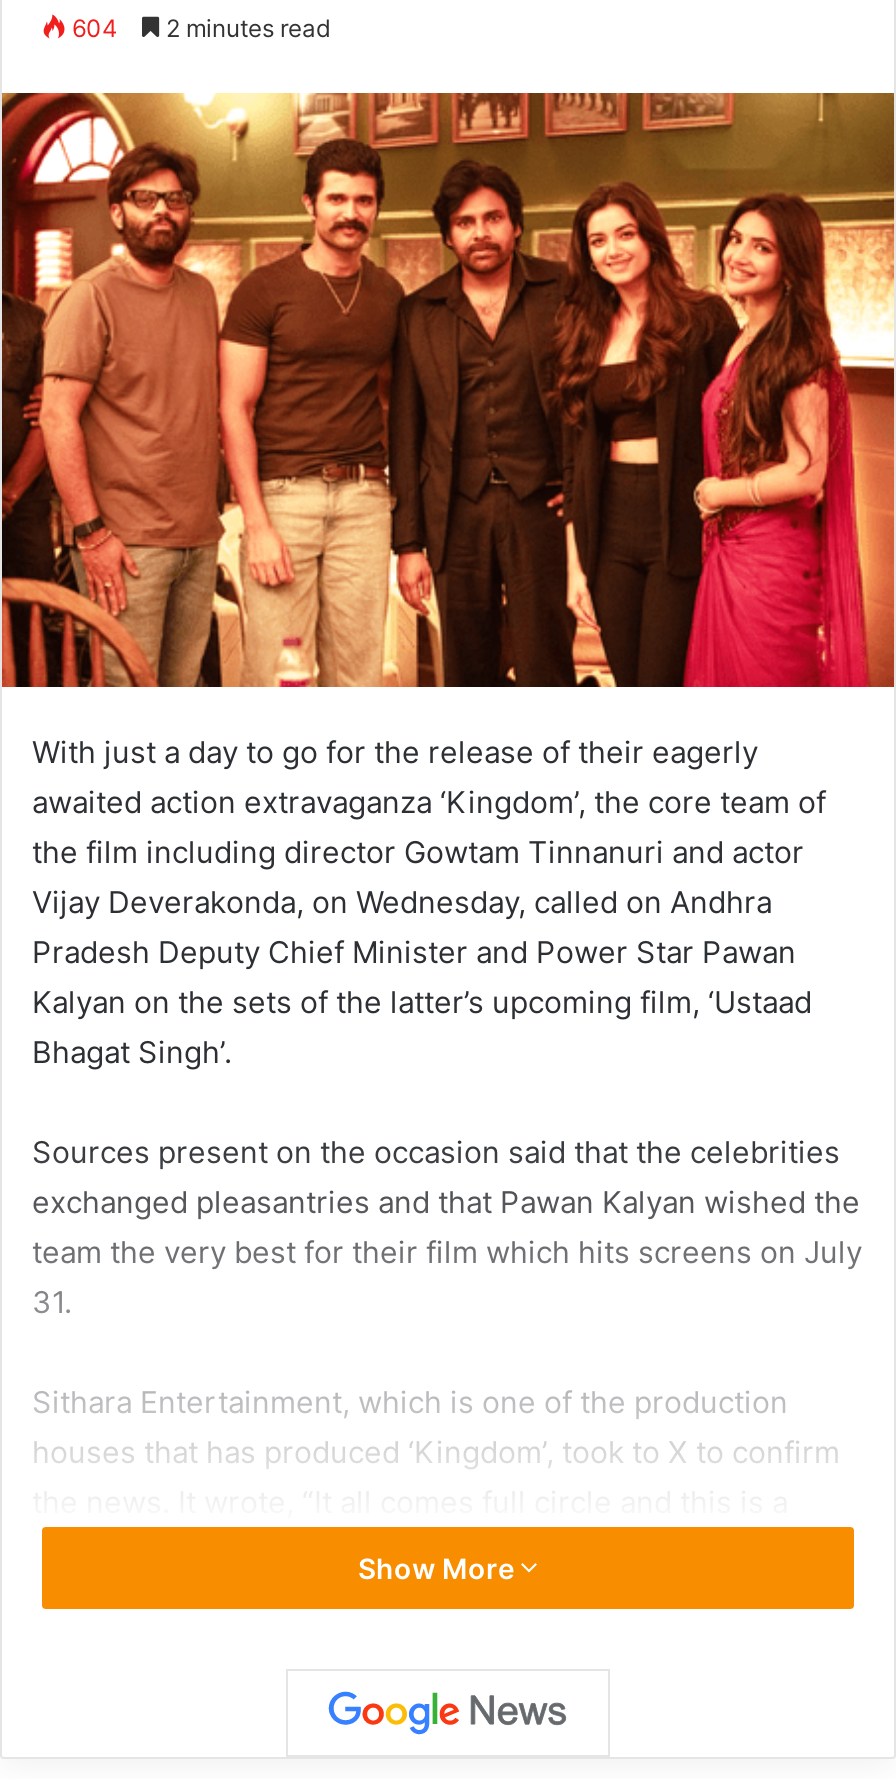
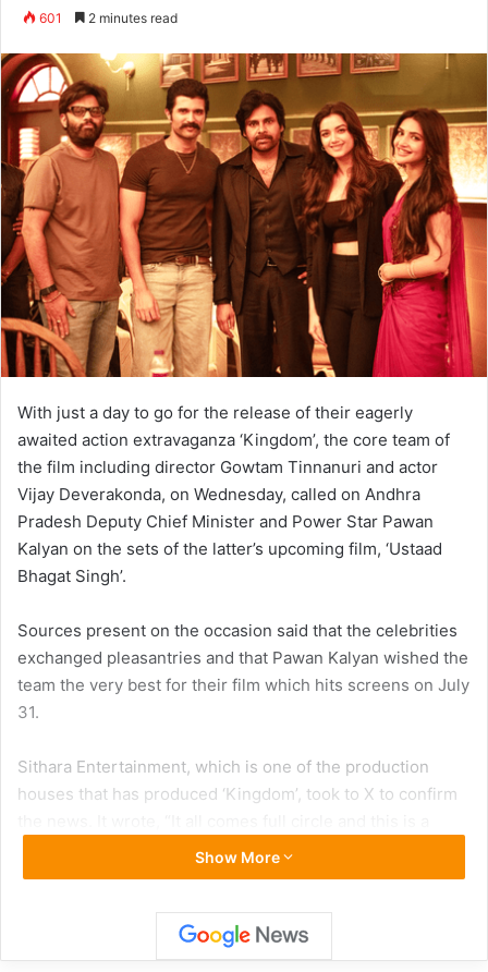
- 604 2 minutes read
+ 601 2 minutes read
